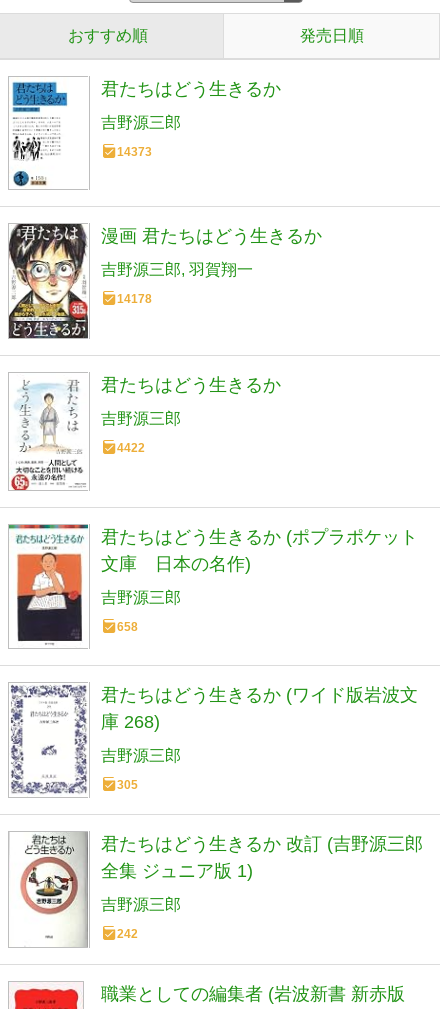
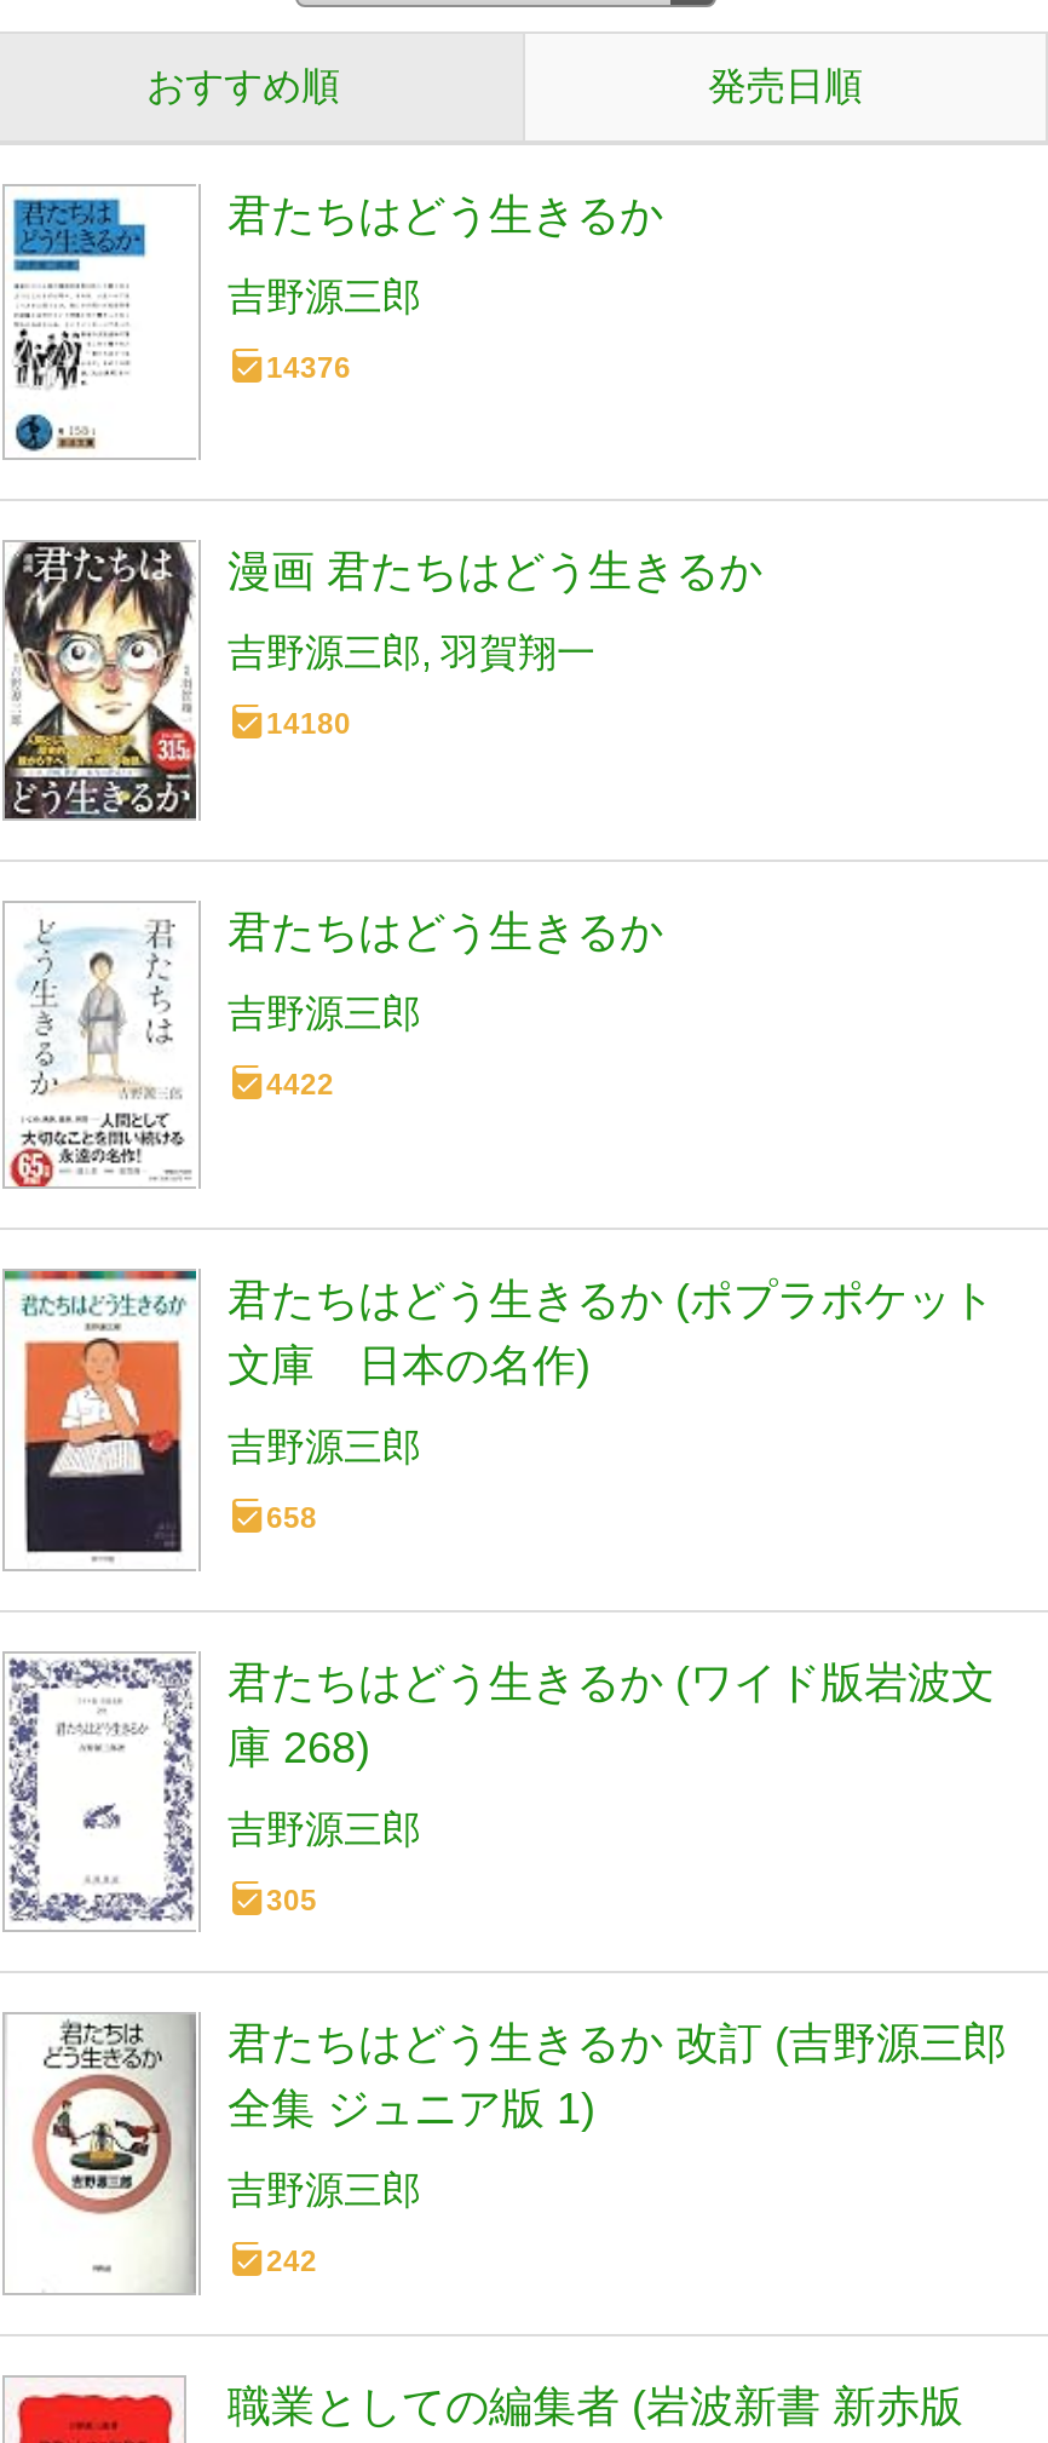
- 14373
+ 14376

- 14178
+ 14180
